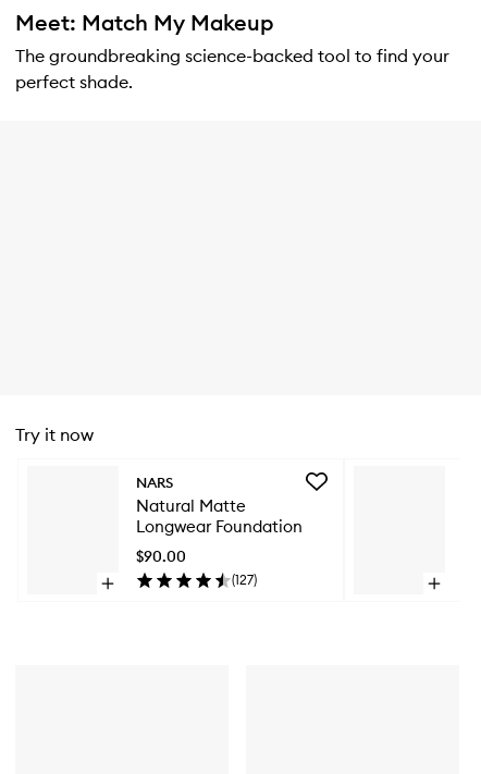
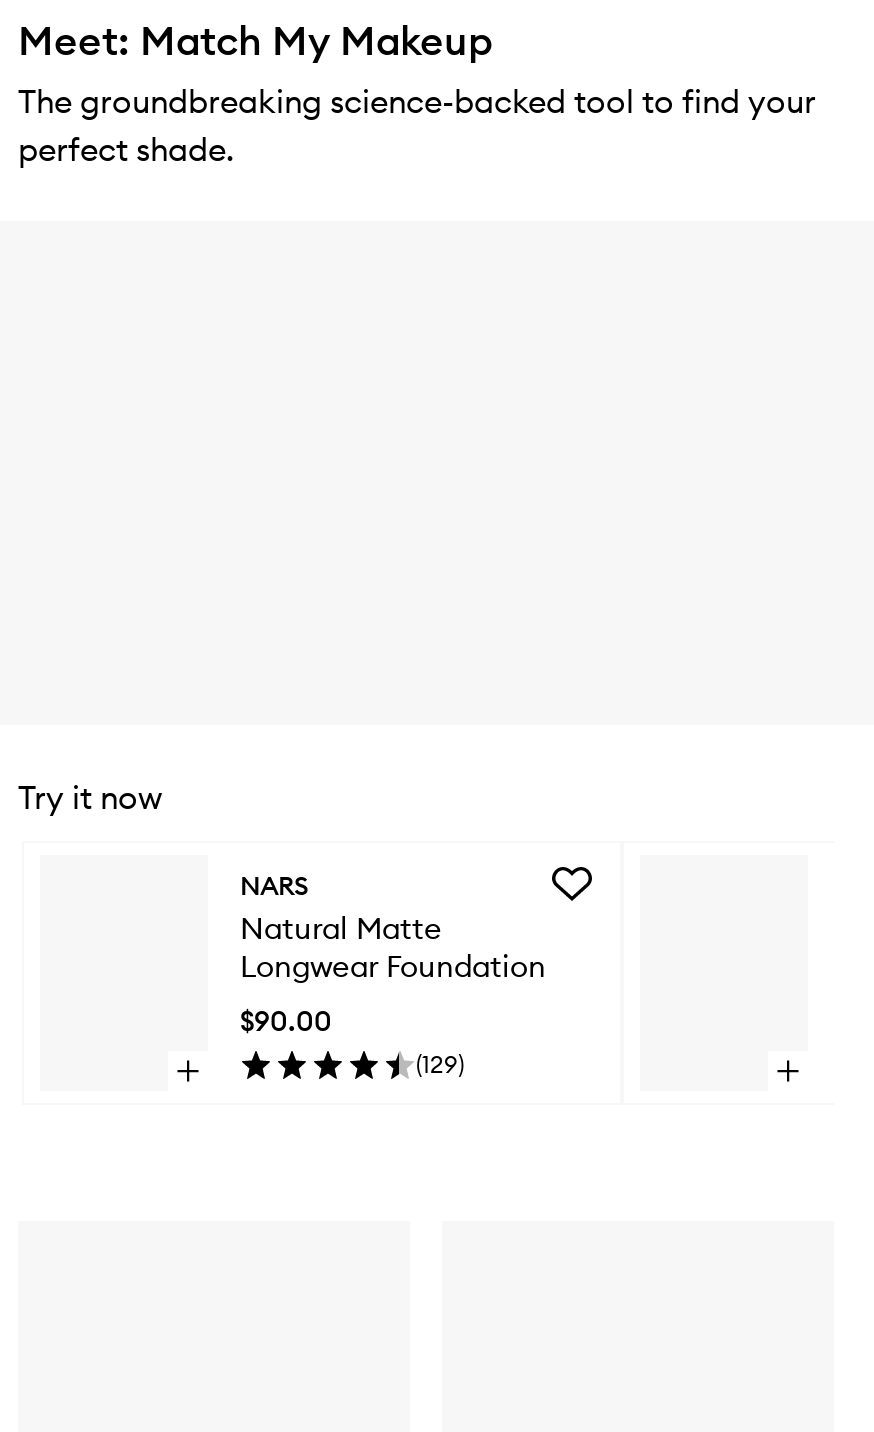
- (127)
+ (129)
